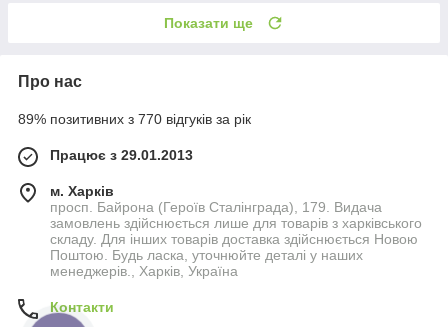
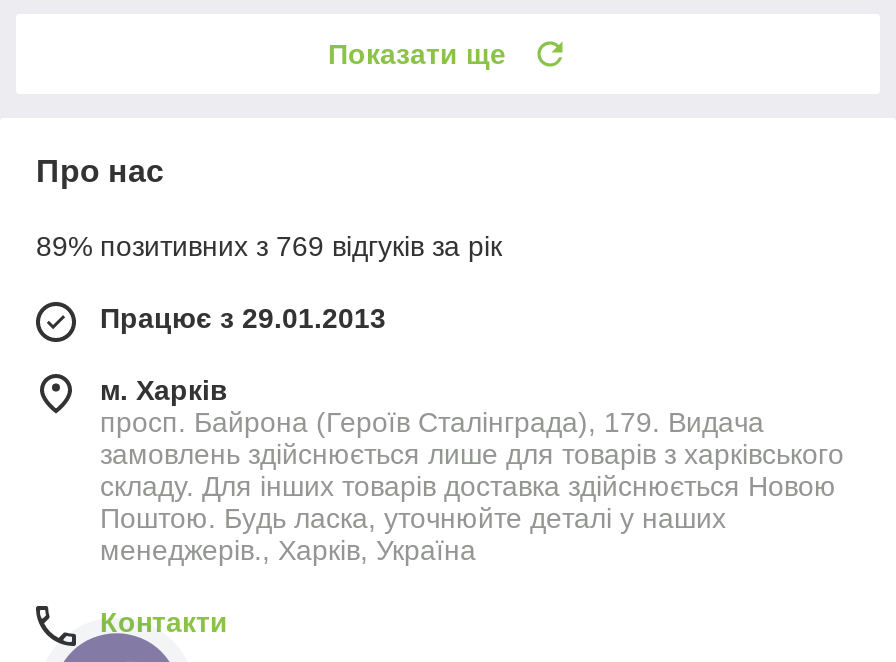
- 89% позитивних з 770 відгуків за рік
+ 89% позитивних з 769 відгуків за рік
